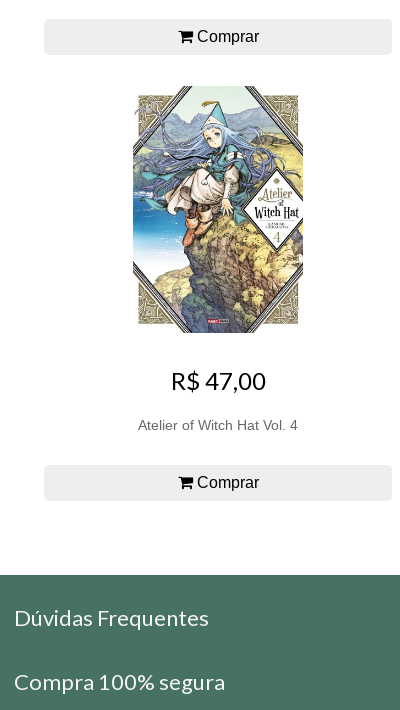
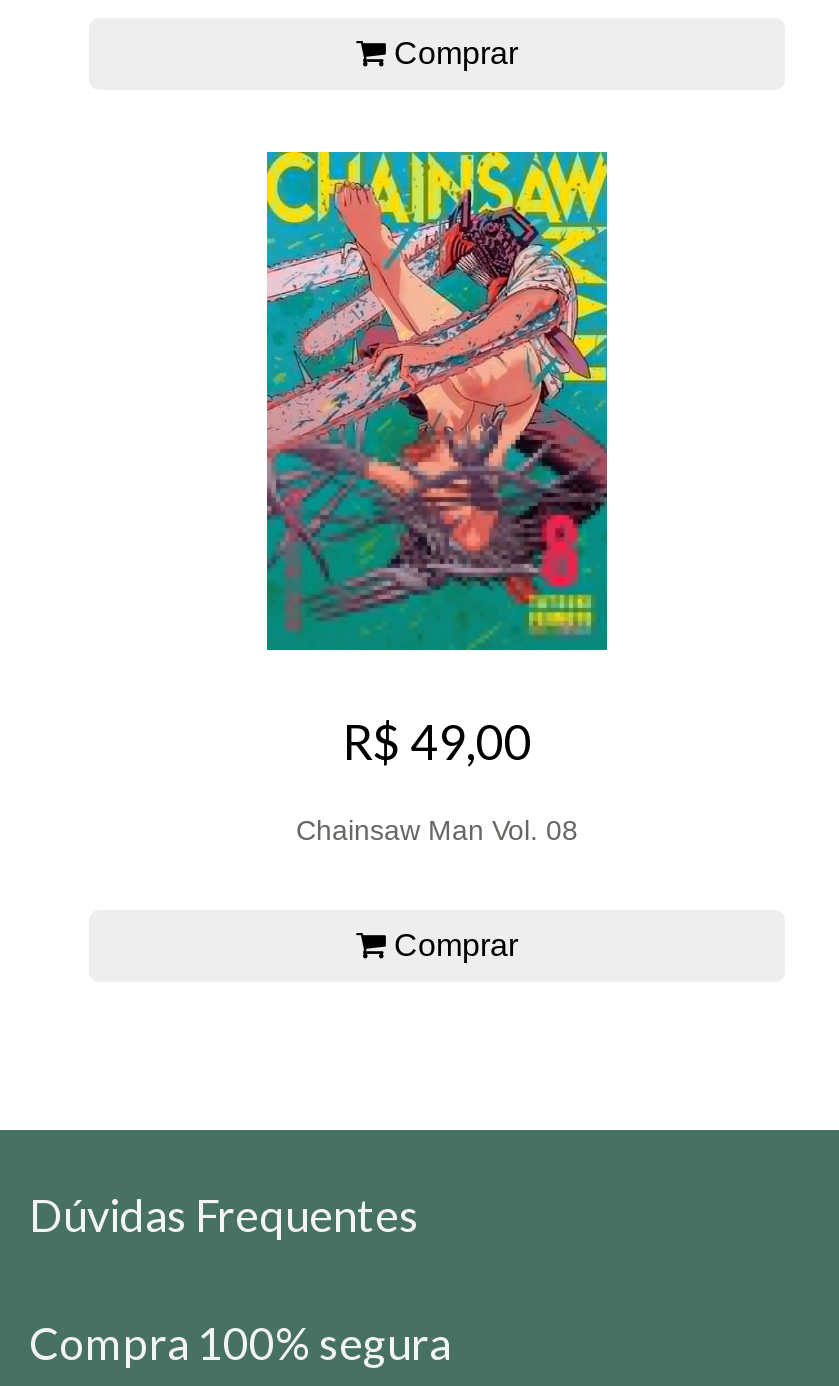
- [image]
- R$ 47,00
+ [image]
+ R$ 49,00

- Atelier of Witch Hat Vol. 4
+ Chainsaw Man Vol. 08
